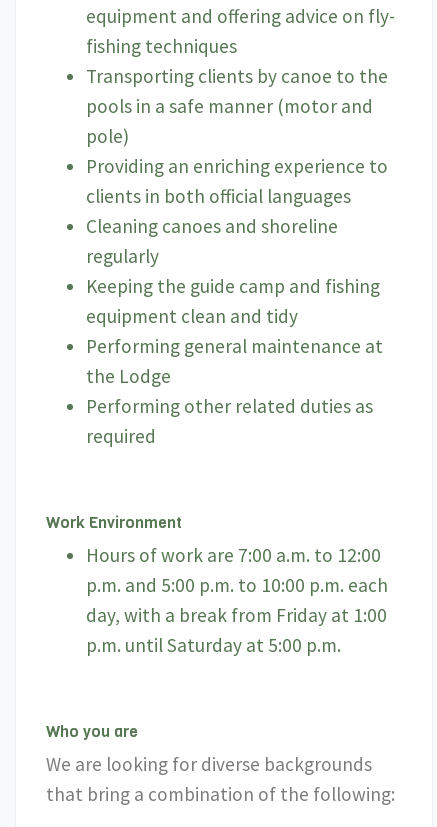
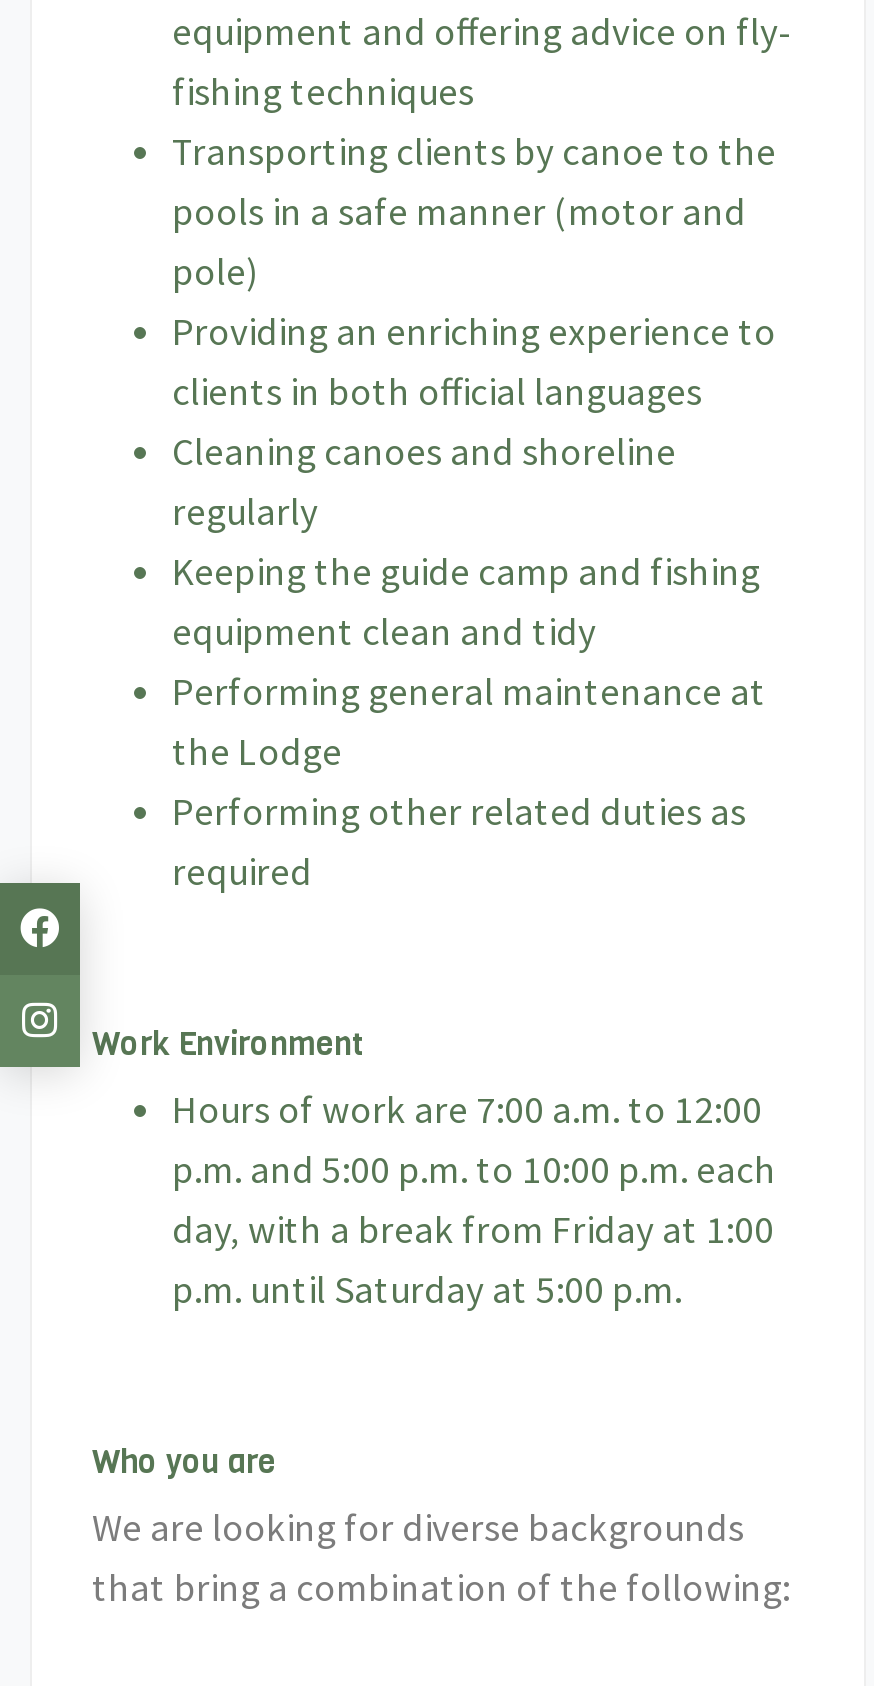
+ [image]
